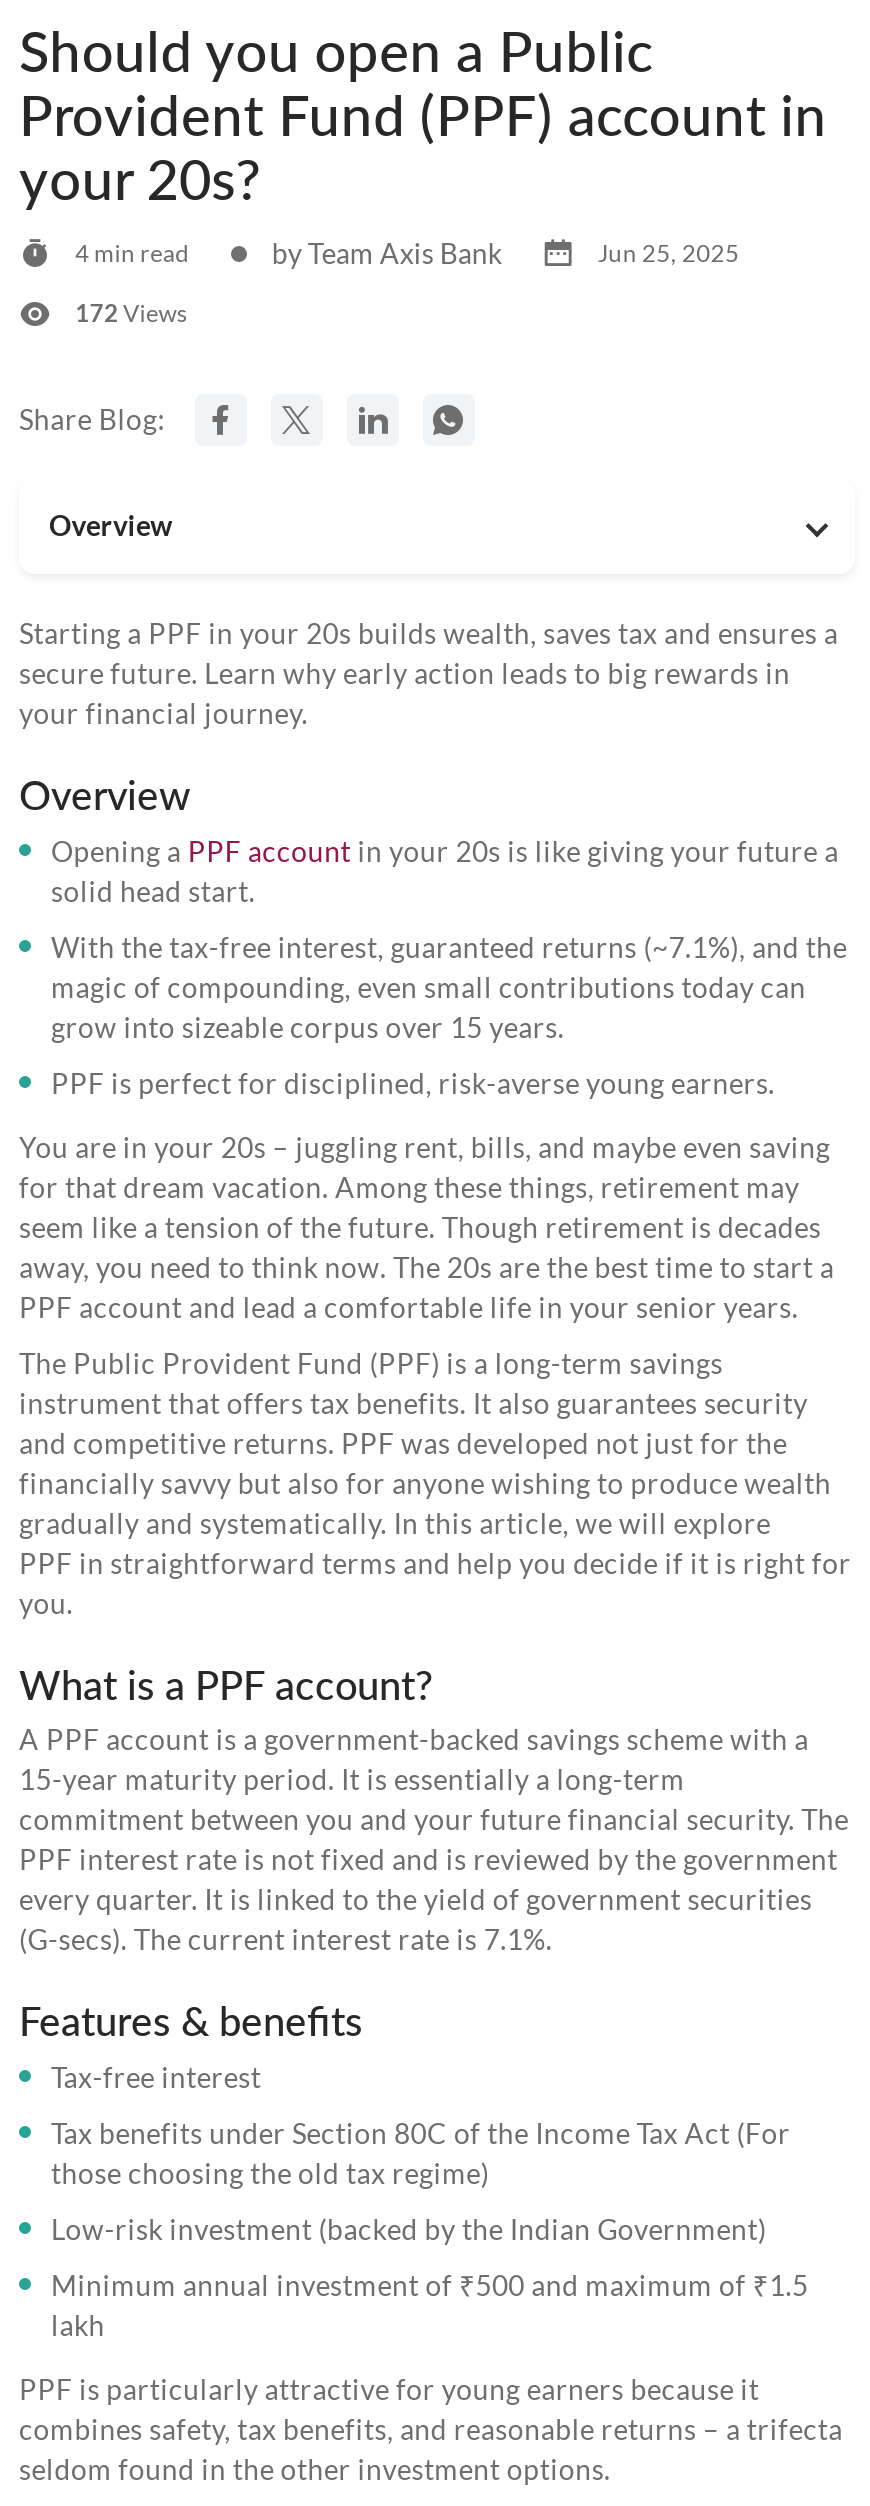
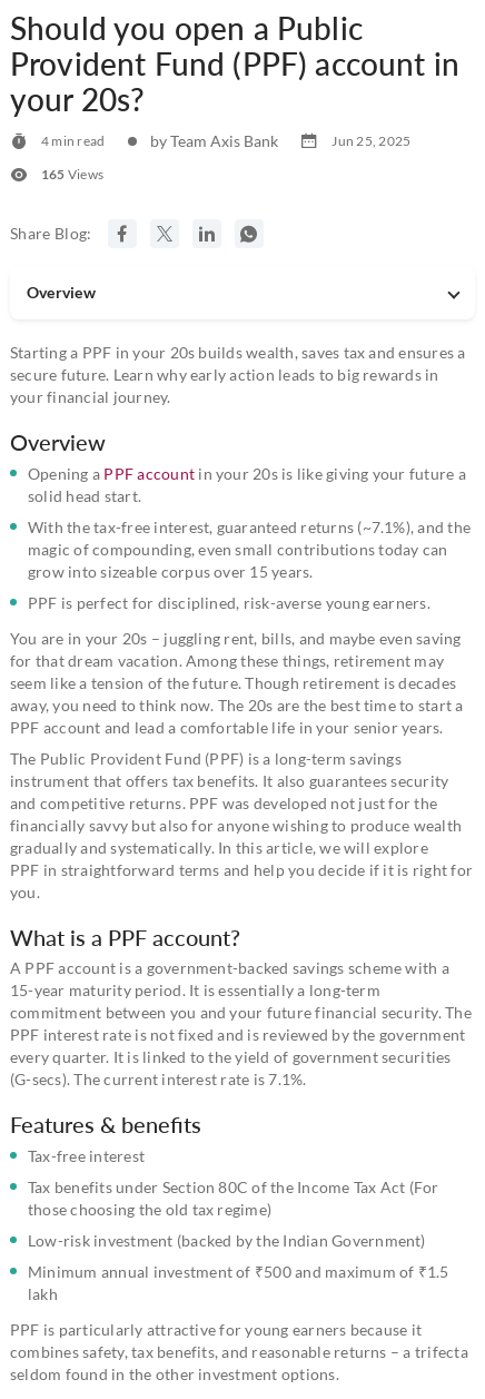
- 172 Views
+ 165 Views
